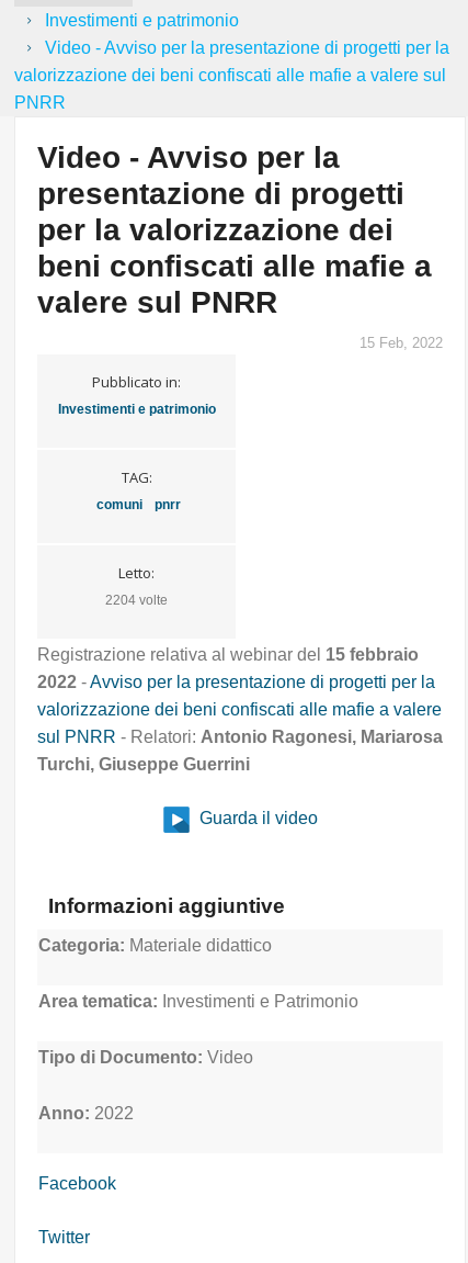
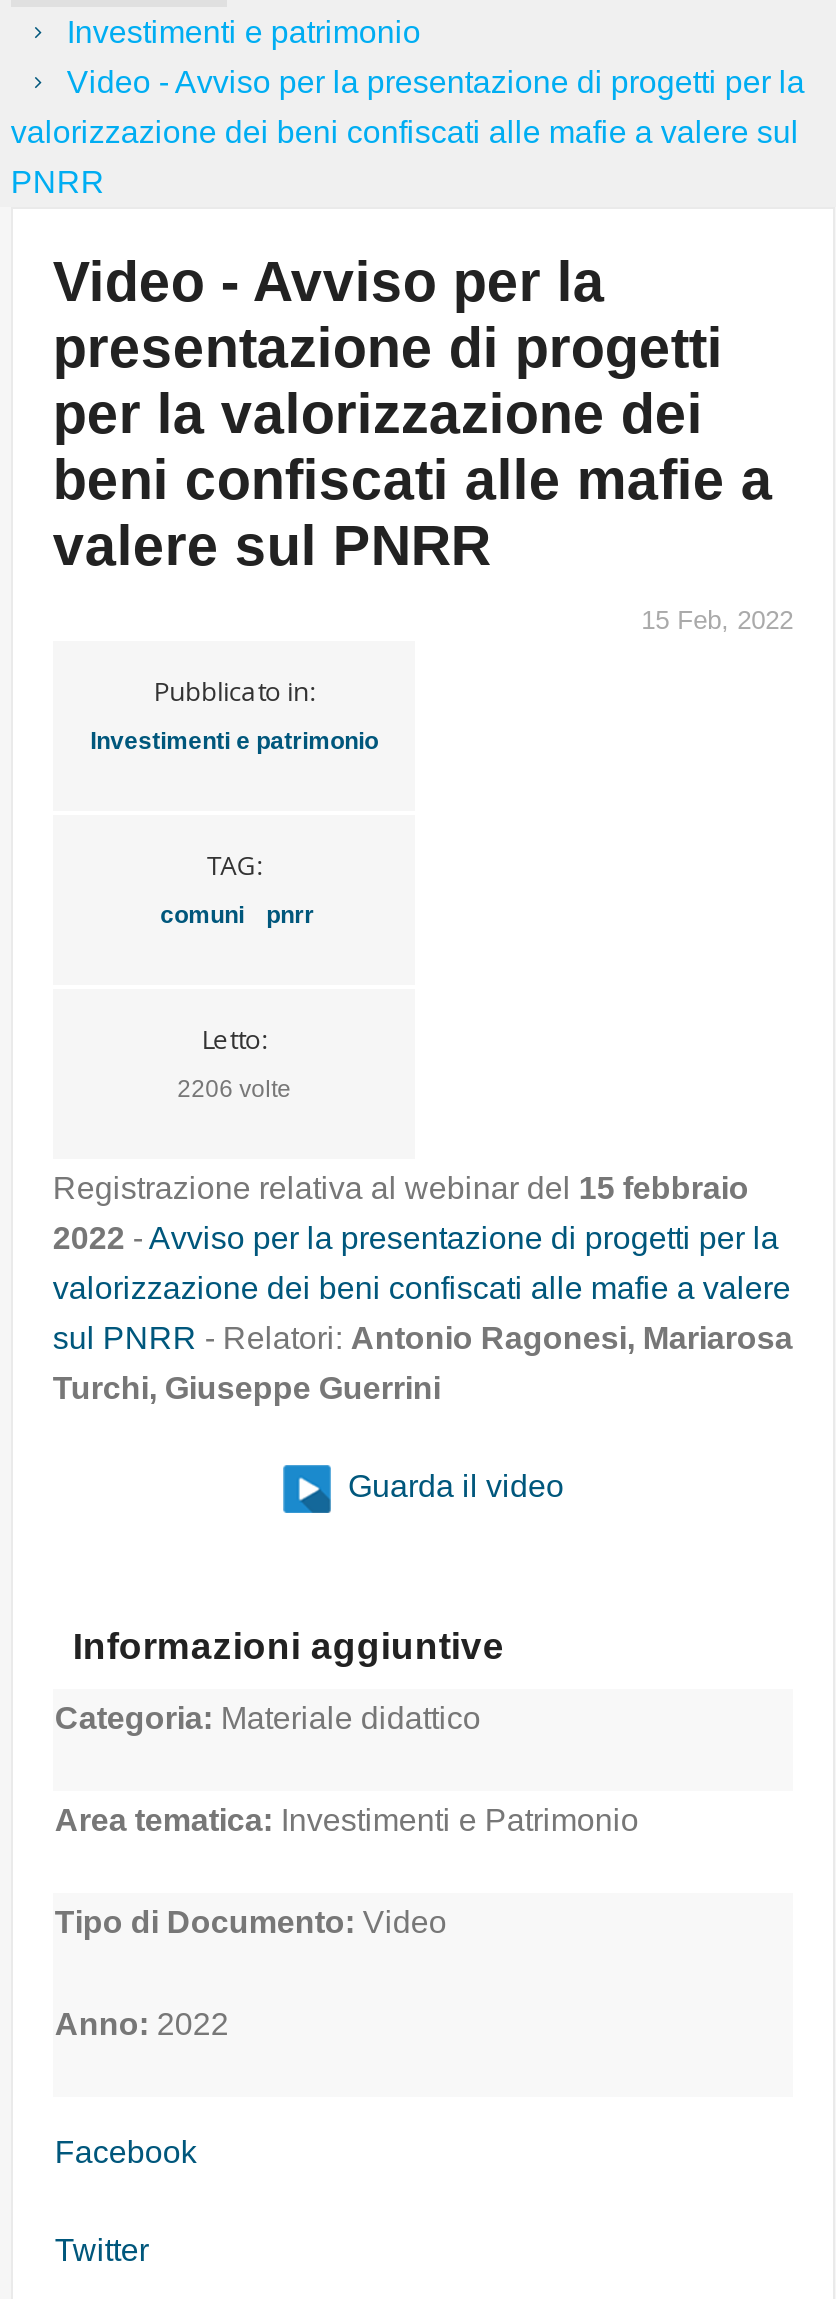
- 2204 volte
+ 2206 volte
